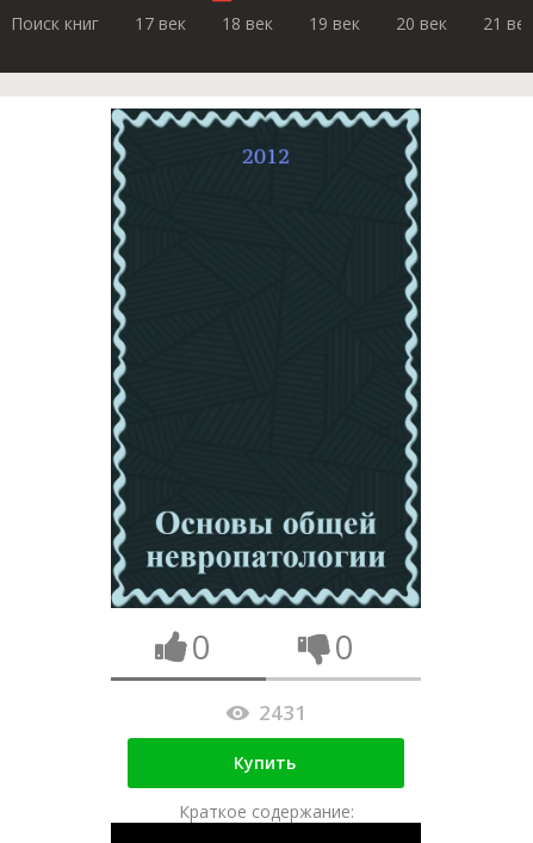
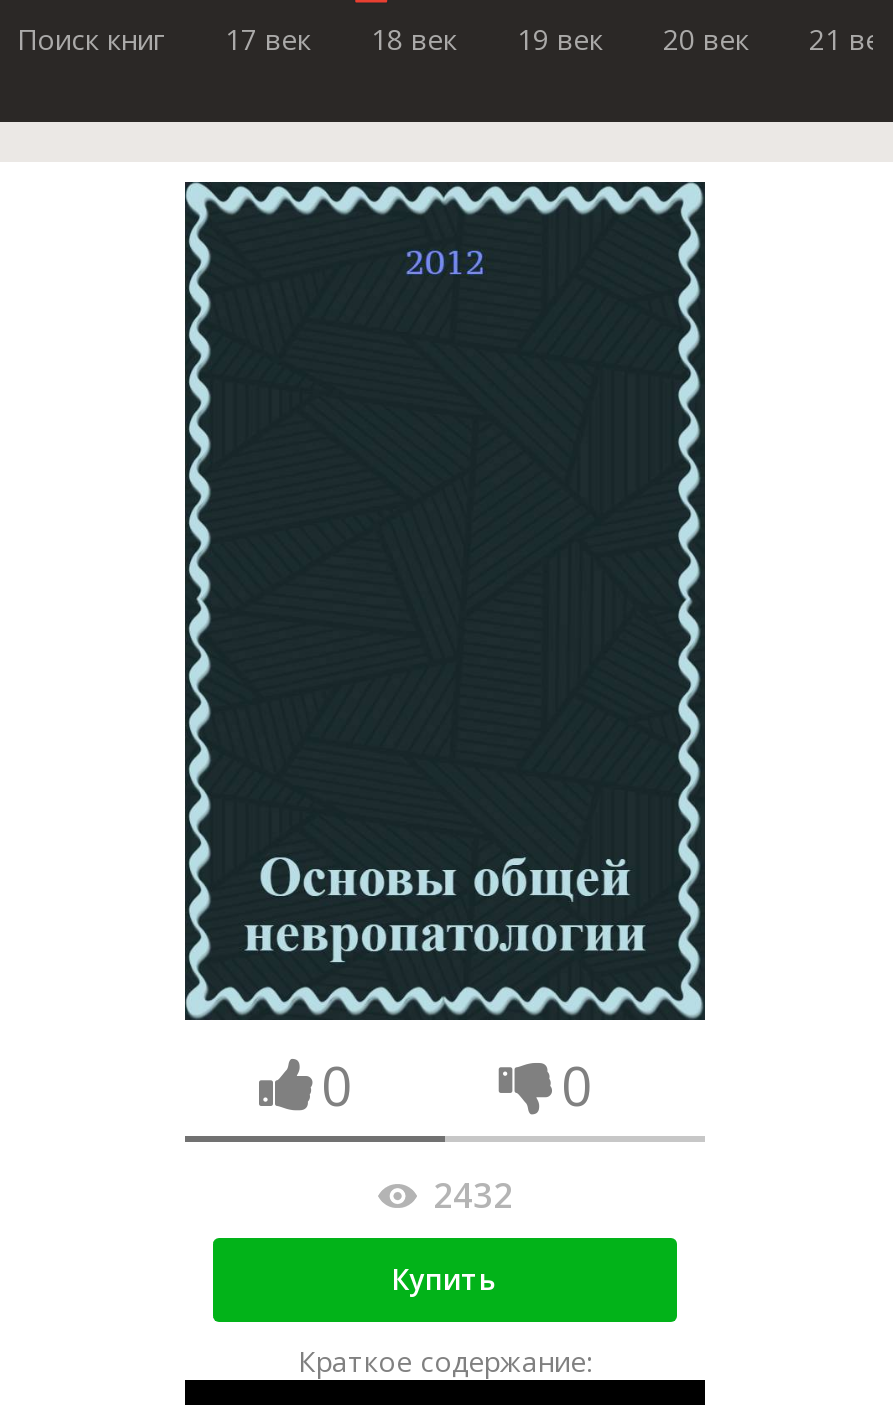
- 2431
+ 2432
